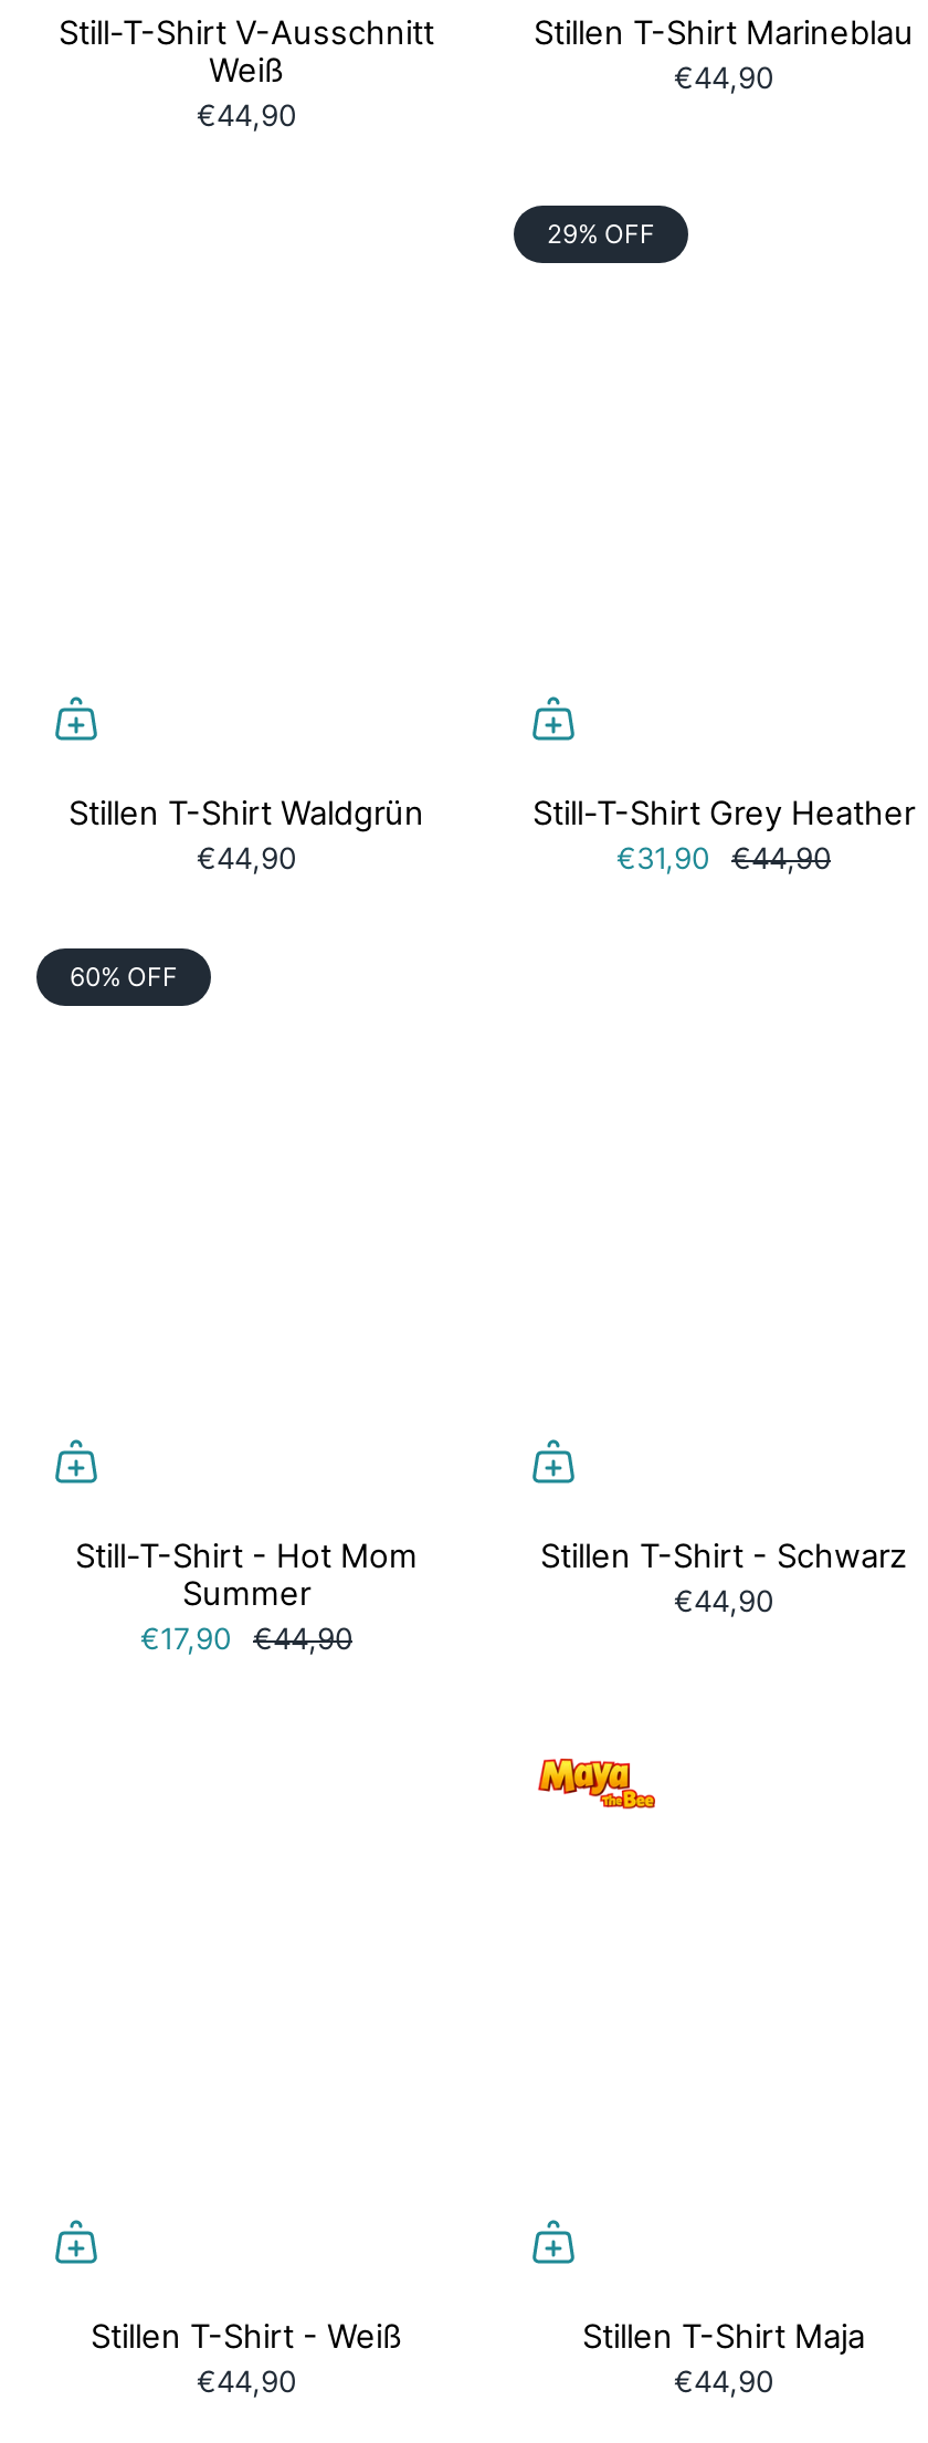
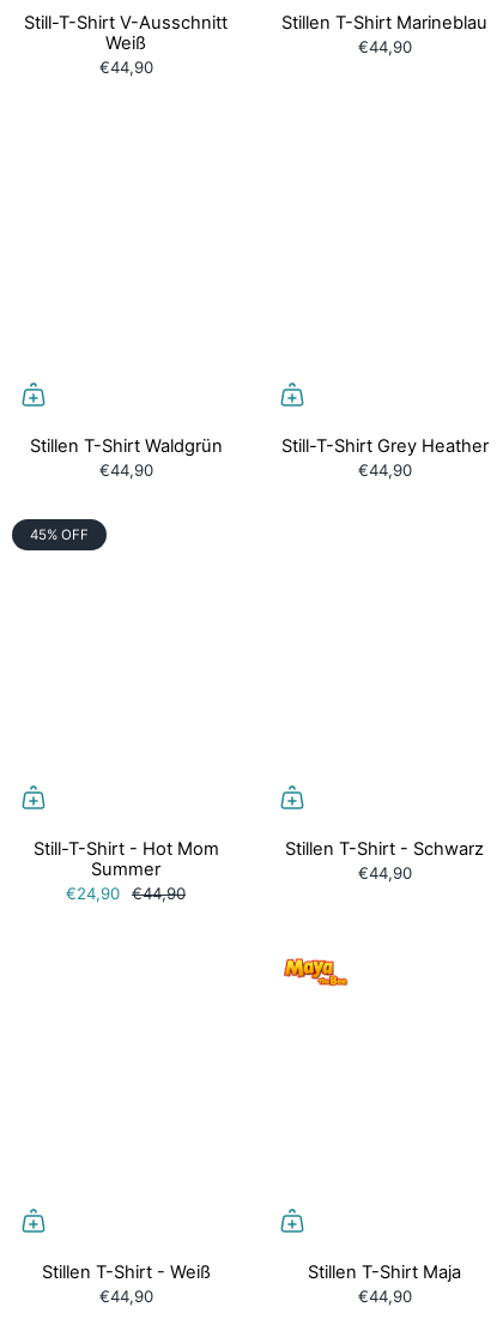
- 29% OFF

- €31,90 €44,90
+ €44,90

- 60% OFF
+ 45% OFF

- €17,90 €44,90
+ €24,90 €44,90
